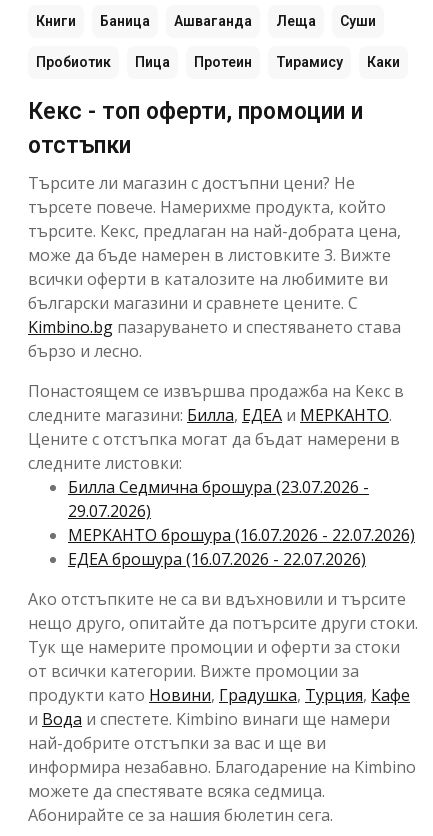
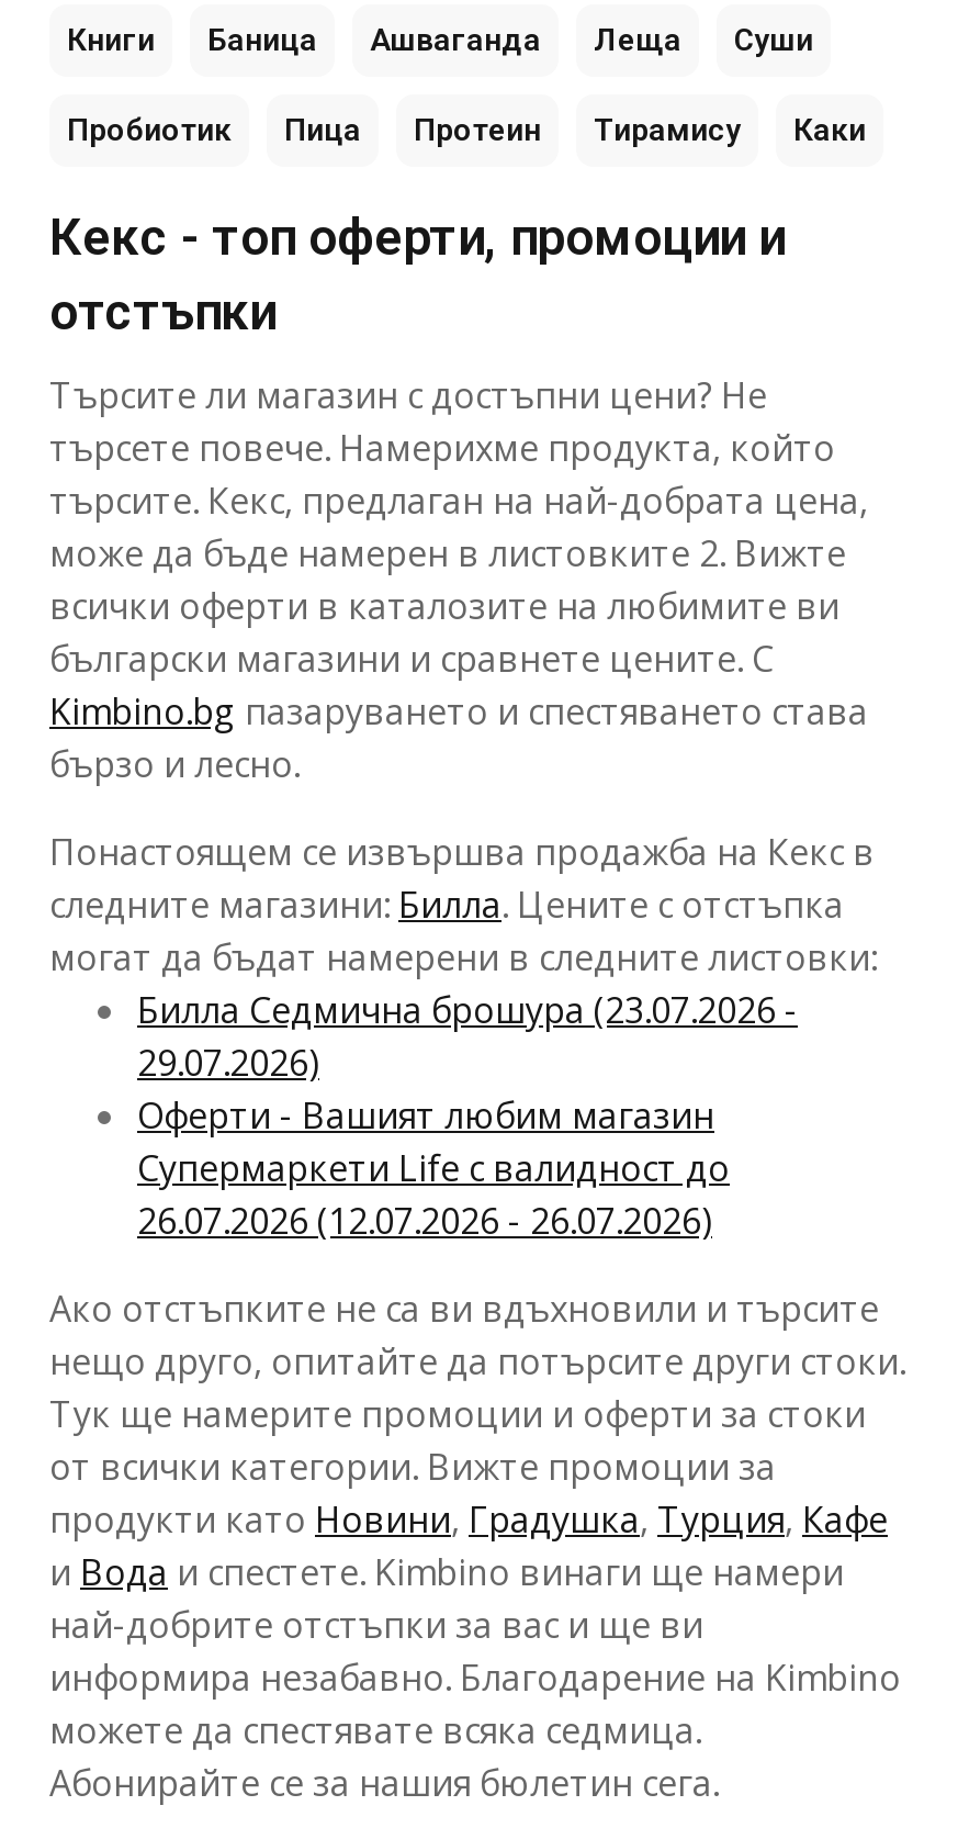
- може да бъде намерен в листовките 3. Вижте
+ може да бъде намерен в листовките 2. Вижте

- следните магазини: Билла, ЕДЕА и МЕРКАНТО.
- Цените с отстъпка могат да бъдат намерени в
- следните листовки:
+ следните магазини: Билла. Цените с отстъпка
+ могат да бъдат намерени в следните листовки:

moved up: Билла Cедмична брошура (23.07.2026 - | 29.07.2026)

- МЕРКАНТО брошура (16.07.2026 - 22.07.2026)
- ЕДЕА брошура (16.07.2026 - 22.07.2026)
+ Оферти - Вашият любим магазин
+ Супермаркети Life с валидност до
+ 26.07.2026 (12.07.2026 - 26.07.2026)
